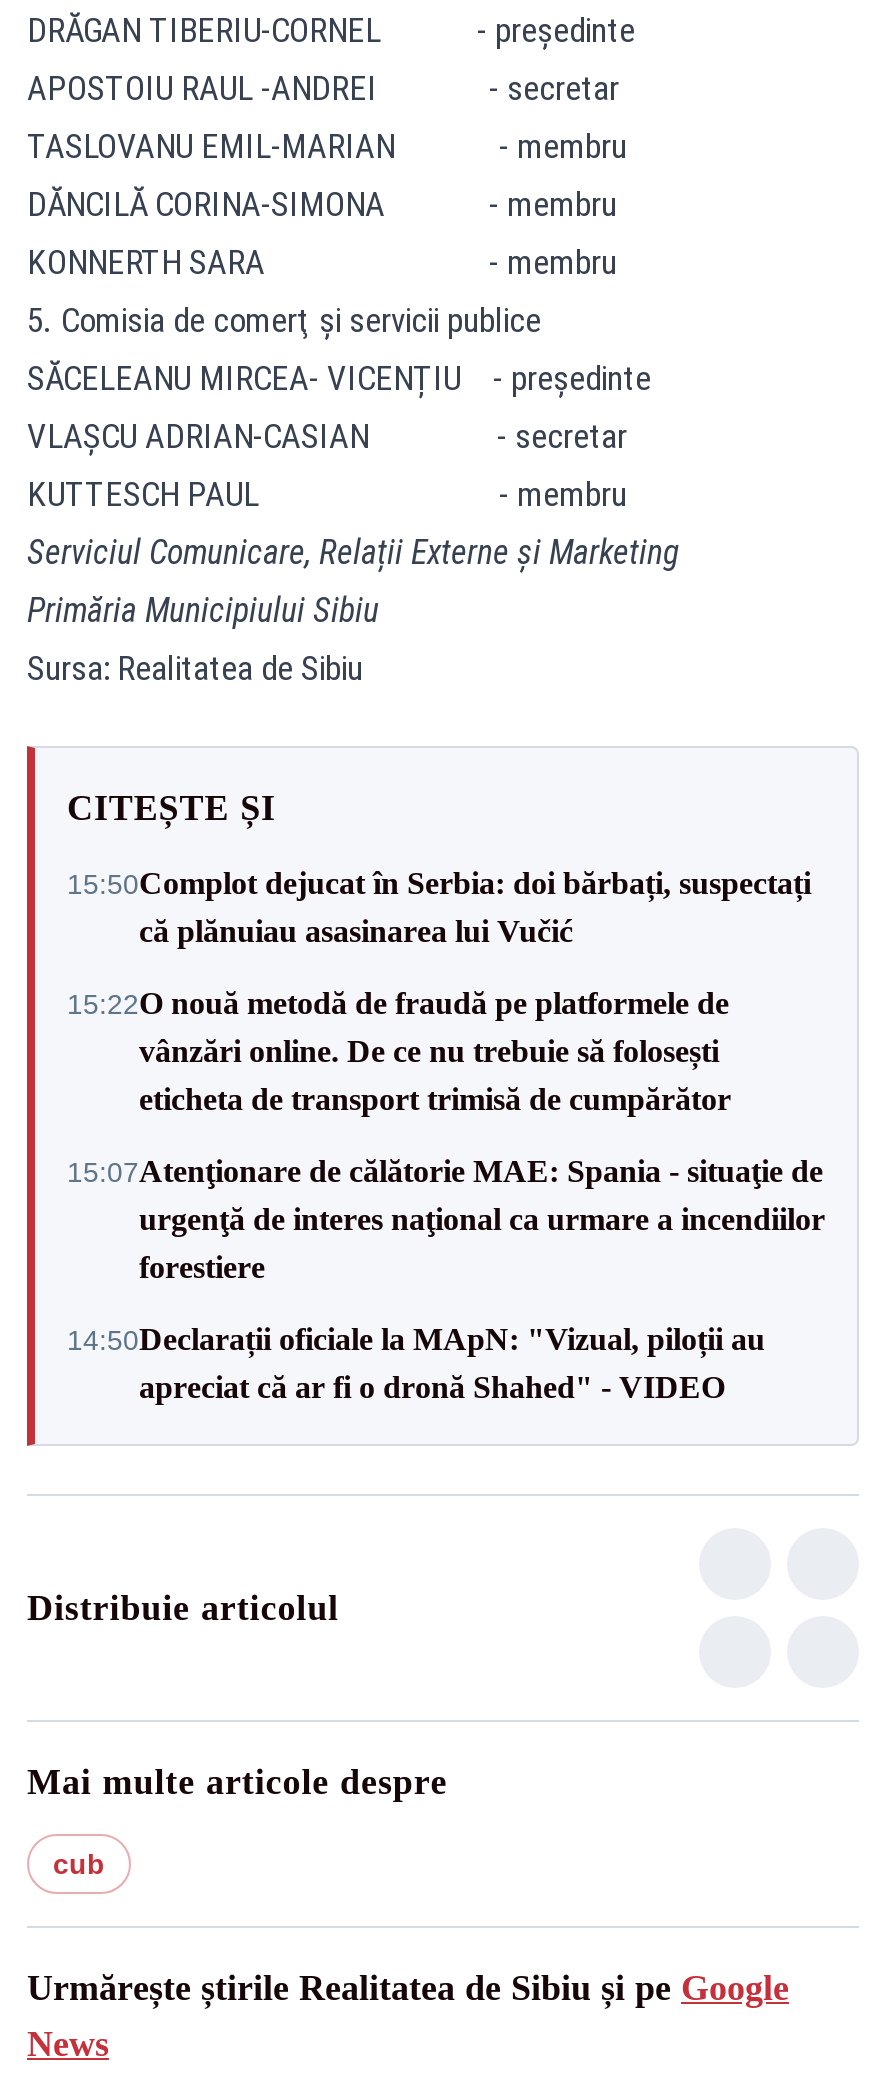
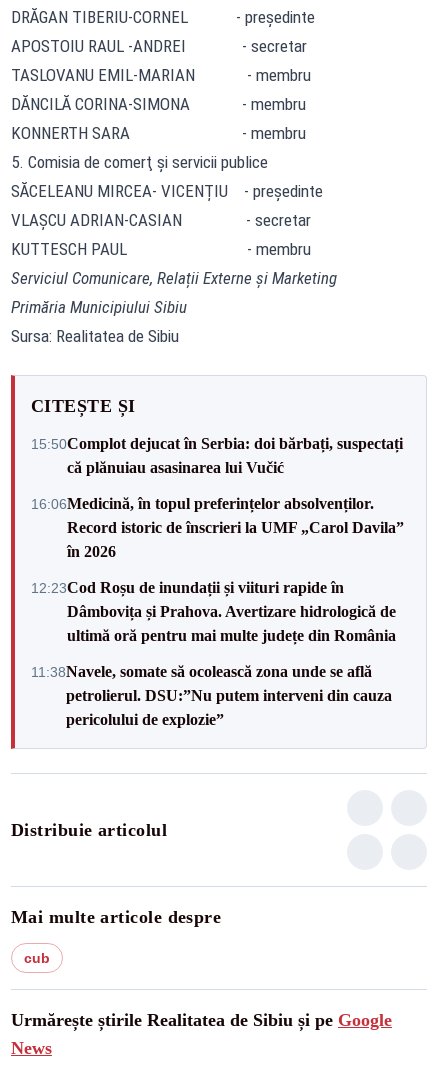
- 15:22O nouă metodă de fraudă pe platformele de
- vânzări online. De ce nu trebuie să folosești
- eticheta de transport trimisă de cumpărător
+ 16:06Medicină, în topul preferințelor absolvenților.
+ Record istoric de înscrieri la UMF „Carol Davila”
+ în 2026

- 15:07Atenţionare de călătorie MAE: Spania - situaţie de
- urgenţă de interes naţional ca urmare a incendiilor
- forestiere
+ 12:23Cod Roșu de inundații și viituri rapide în
+ Dâmbovița și Prahova. Avertizare hidrologică de
+ ultimă oră pentru mai multe județe din România

- 14:50Declarații oficiale la MApN: "Vizual, piloții au
- apreciat că ar fi o dronă Shahed" - VIDEO
+ 11:38Navele, somate să ocolească zona unde se află
+ petrolierul. DSU:”Nu putem interveni din cauza
+ pericolului de explozie”
